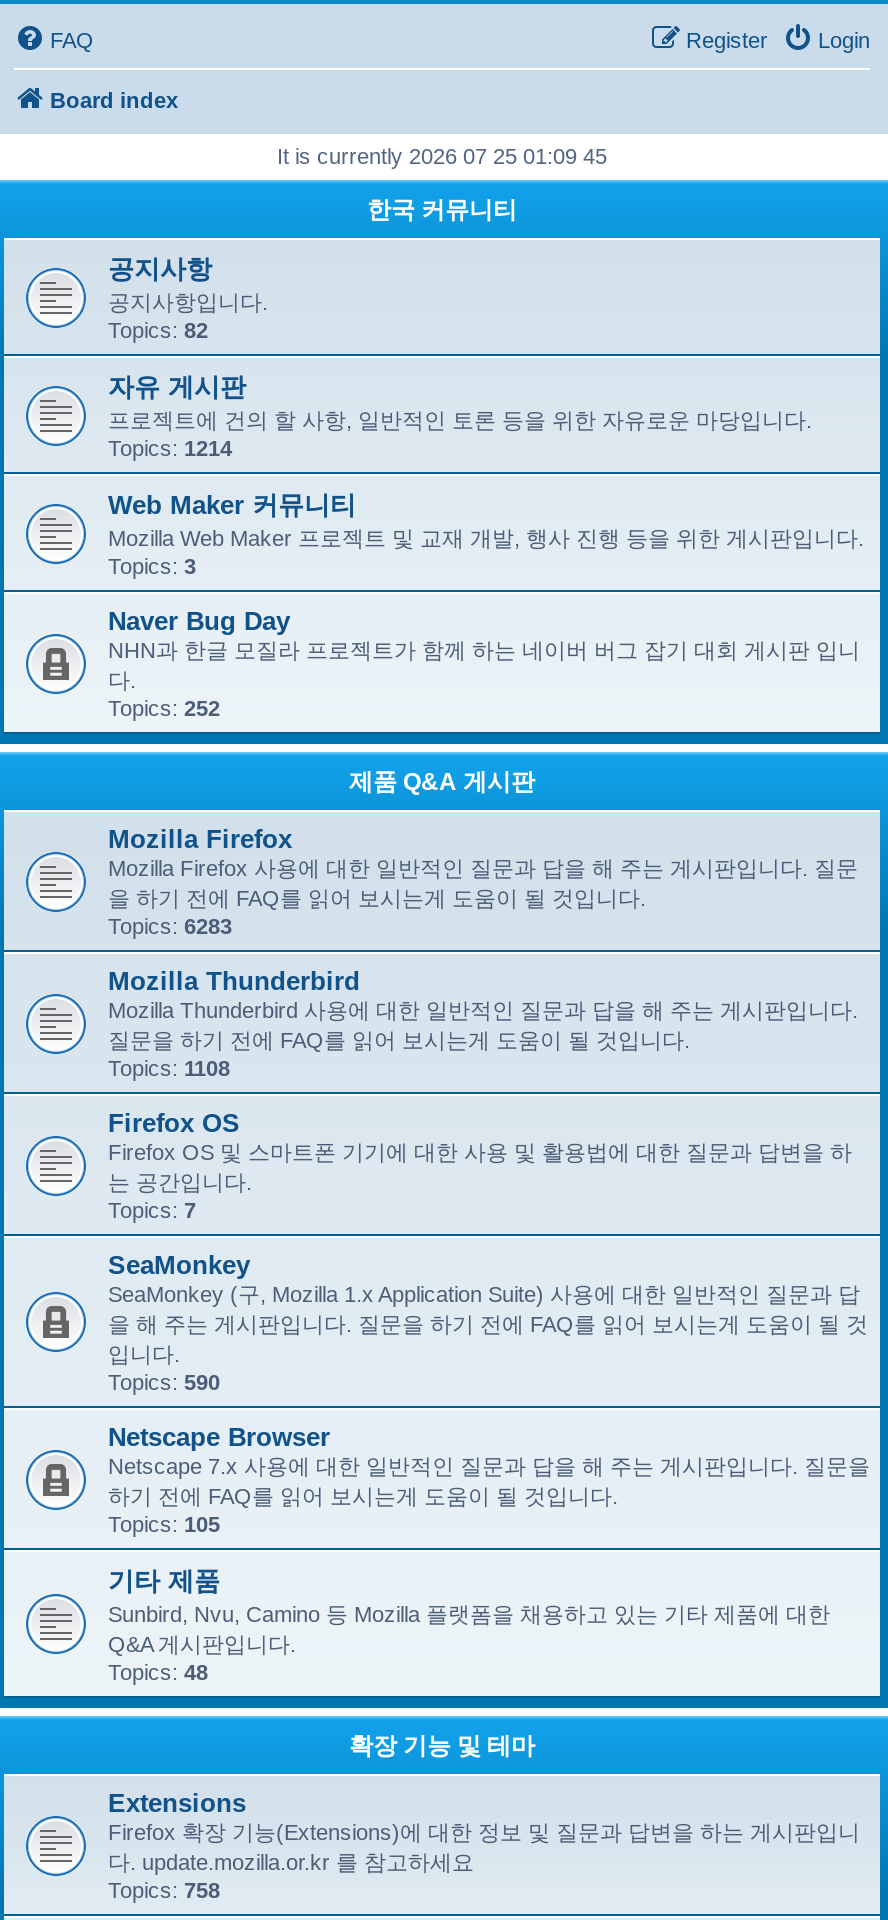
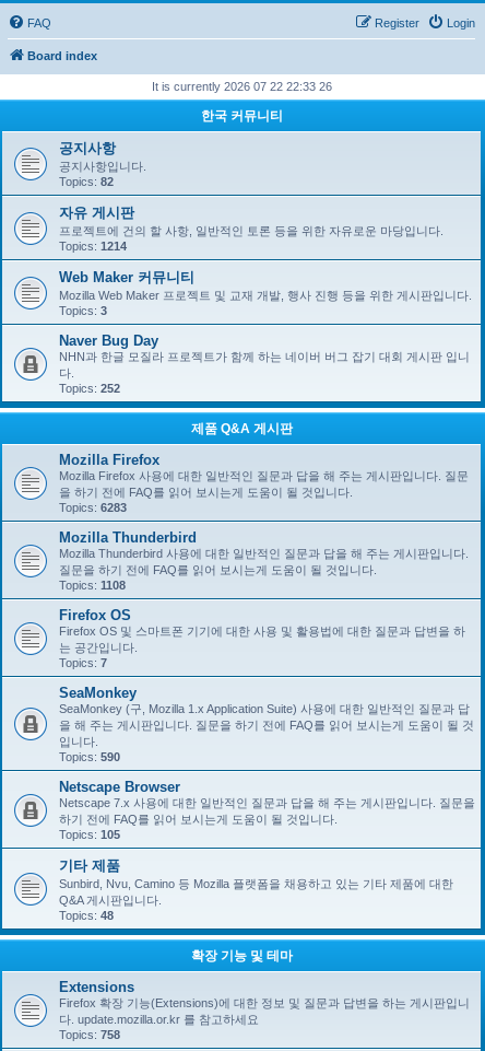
- It is currently 2026 07 25 01:09 45
+ It is currently 2026 07 22 22:33 26
